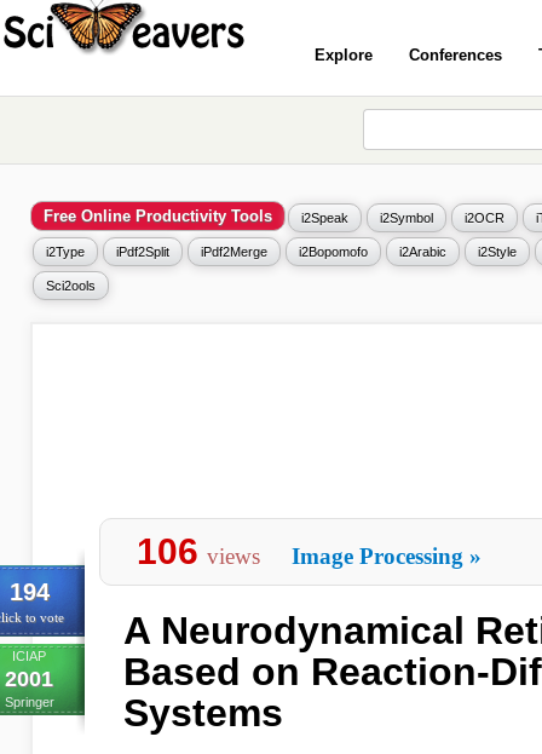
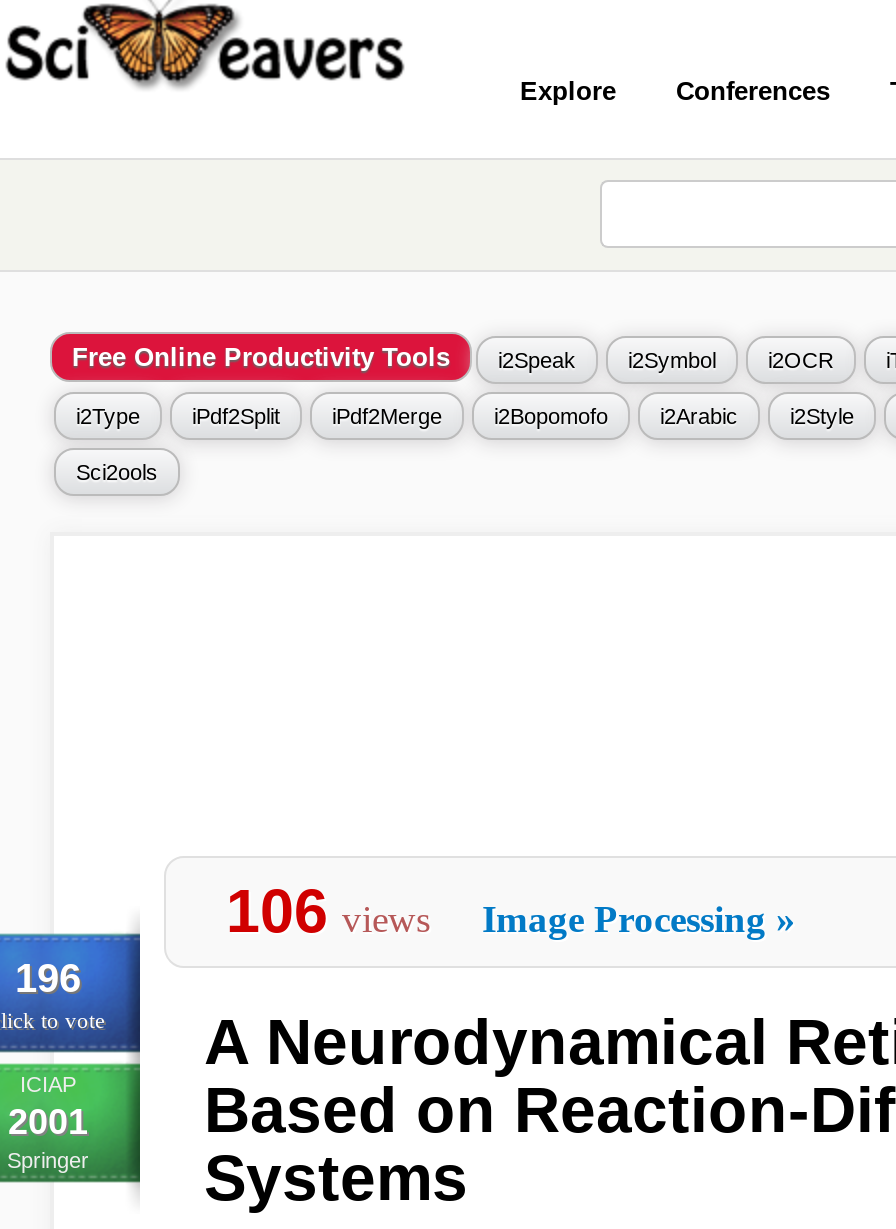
- 194
+ 196
